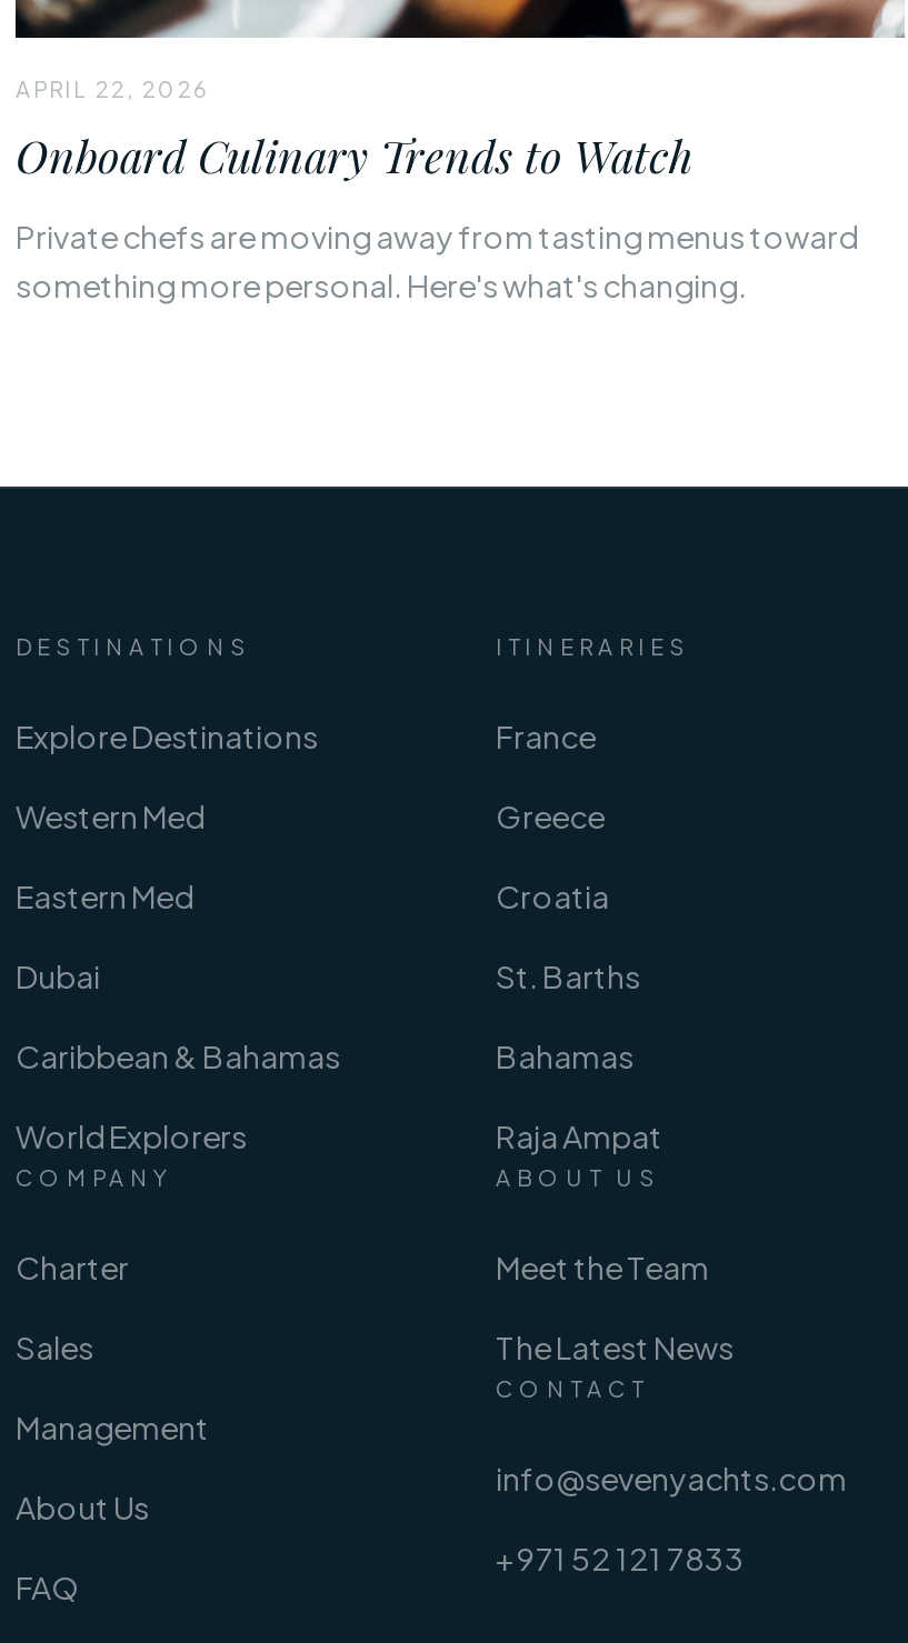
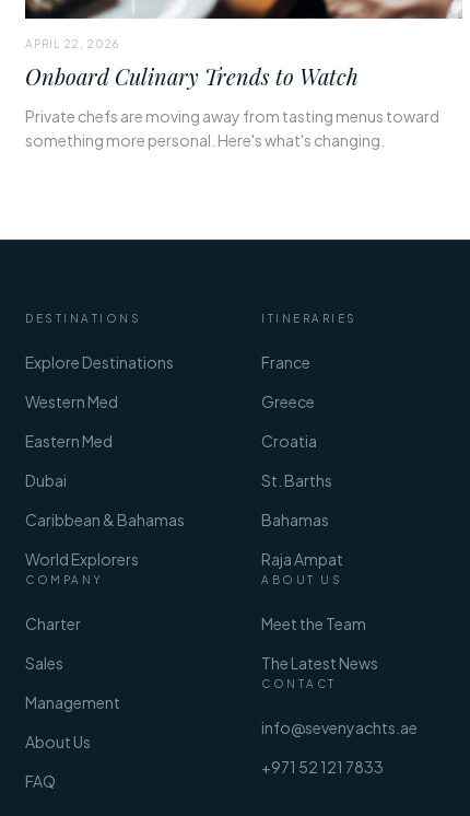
- info@sevenyachts.com
+ info@sevenyachts.ae
